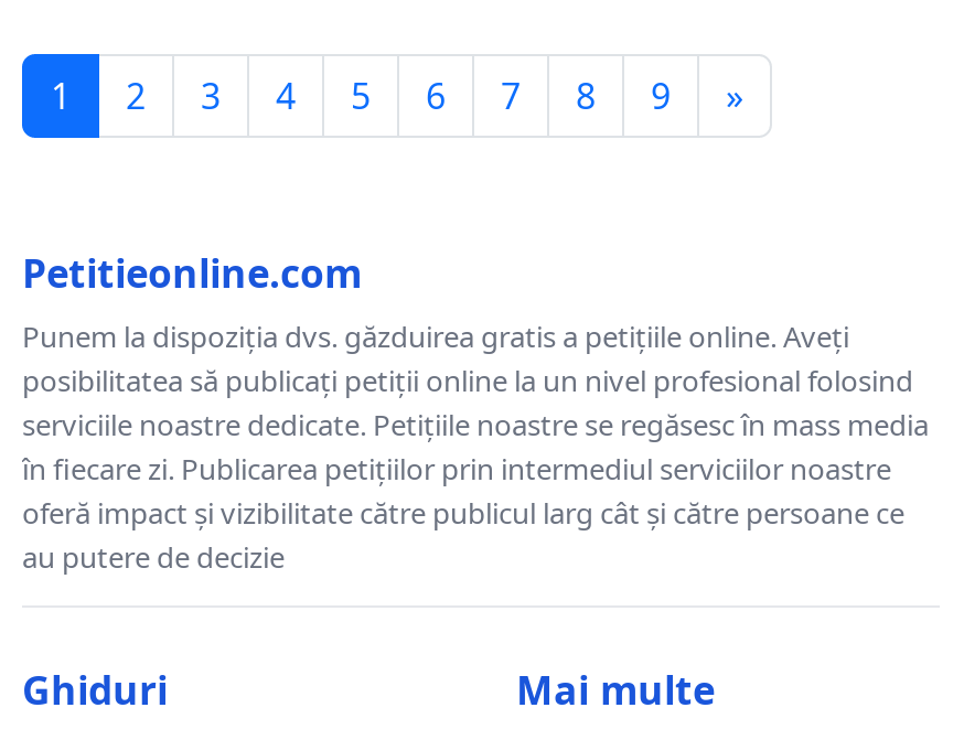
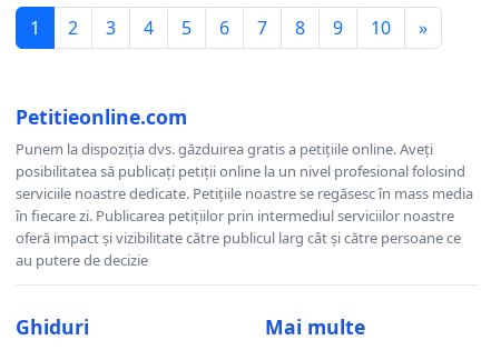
+ 10
